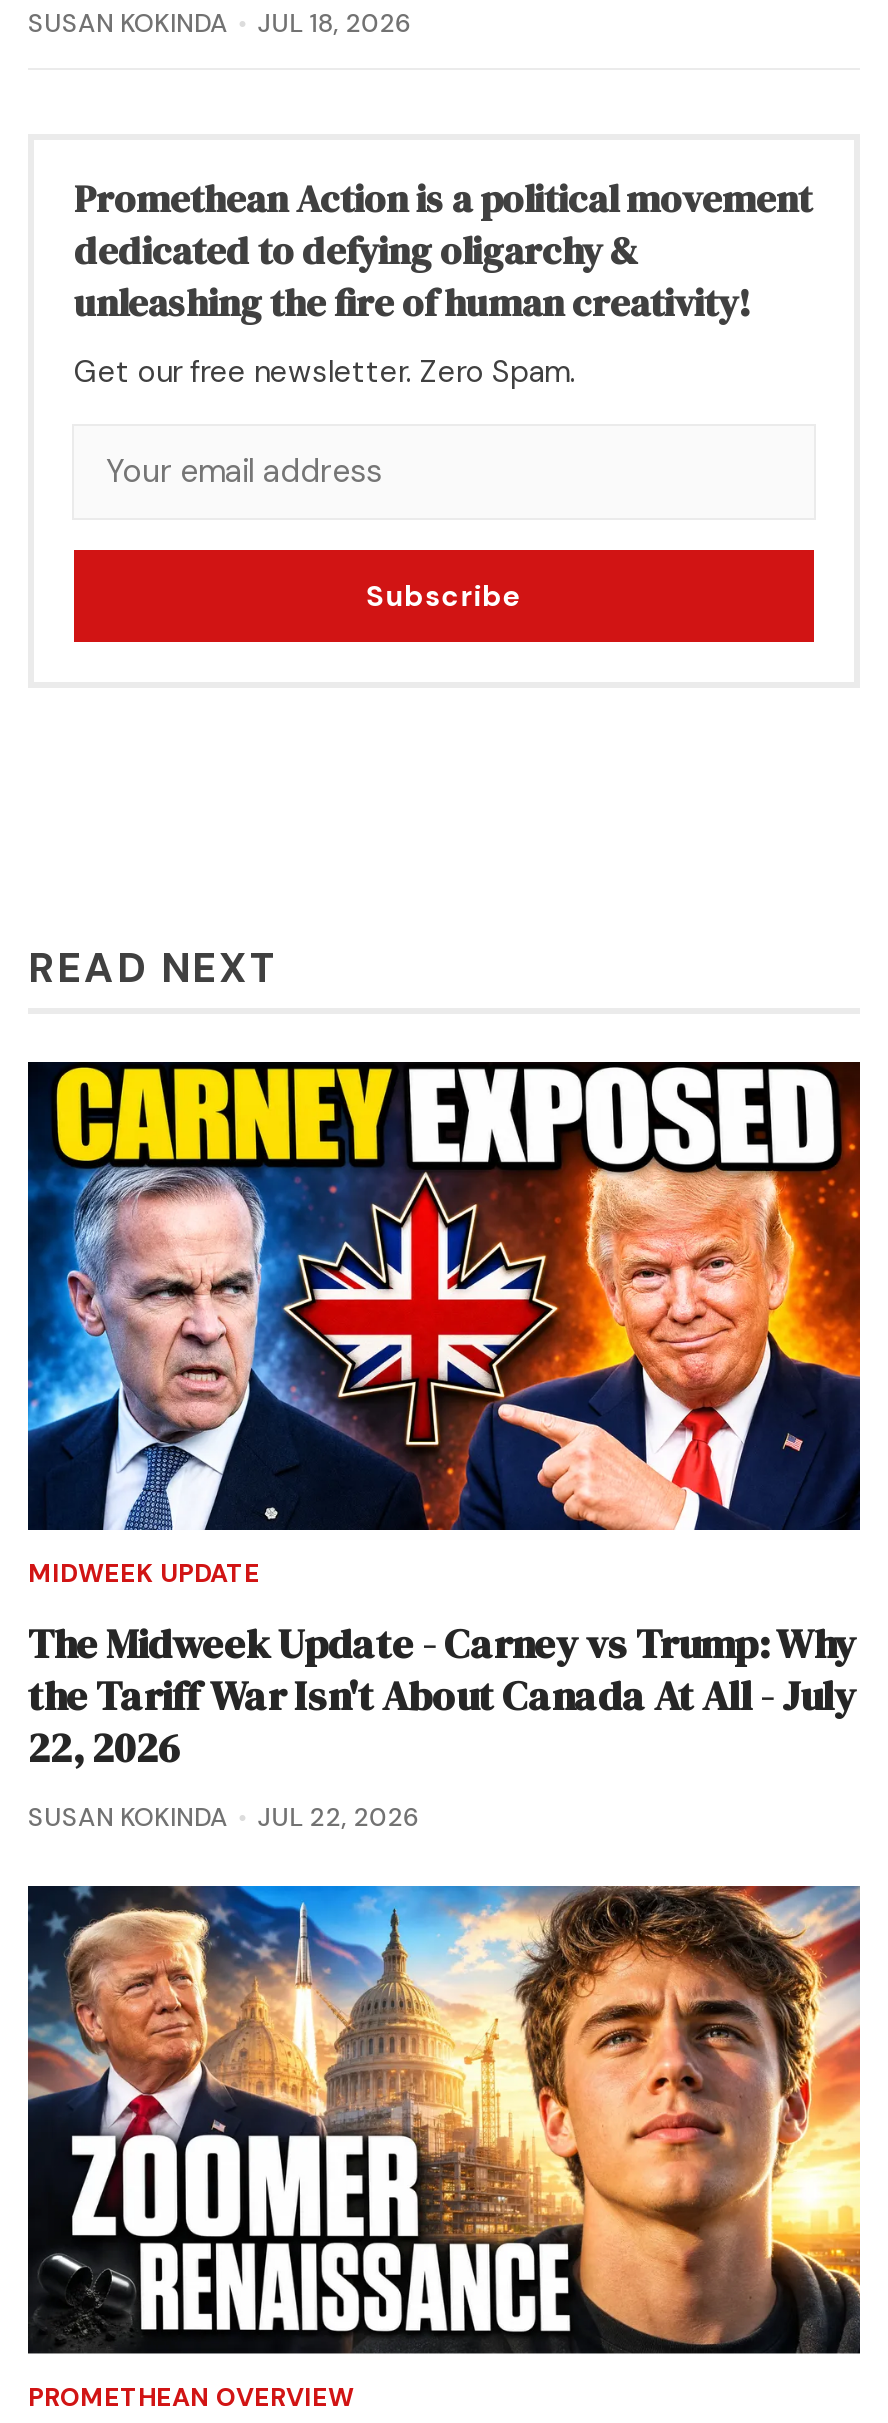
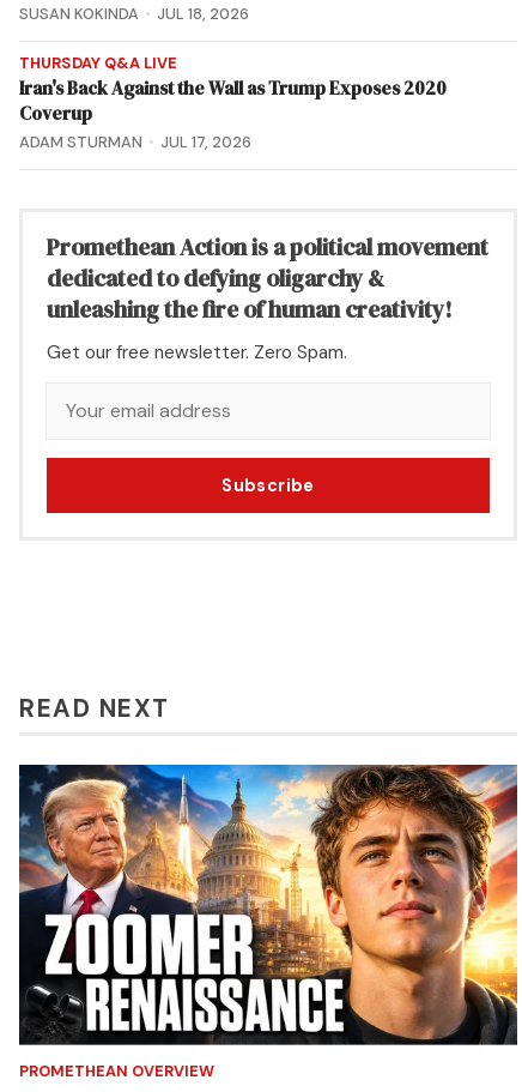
+ THURSDAY Q&A LIVE
+ Iran's Back Against the Wall as Trump Exposes 2020
+ Coverup
+ ADAM STURMAN
+ JUL 17, 2026

moved down: Promethean Action is a political movement | dedicated to defying oligarchy & | unleashing the fire of human creativity! | Get our free newsletter. Zero Spam. | Subscribe | READ NEXT

- [image]
- MIDWEEK UPDATE
- The Midweek Update - Carney vs Trump: Why
- the Tariff War Isn't About Canada At All - July
- 22, 2026
- SUSAN KOKINDA
- JUL 22, 2026
